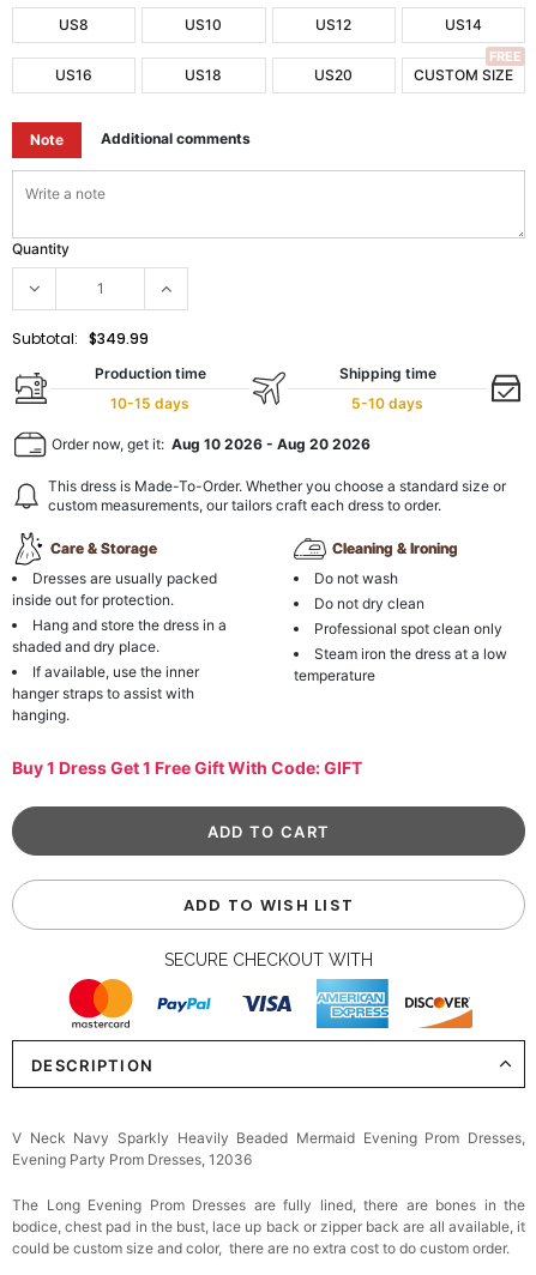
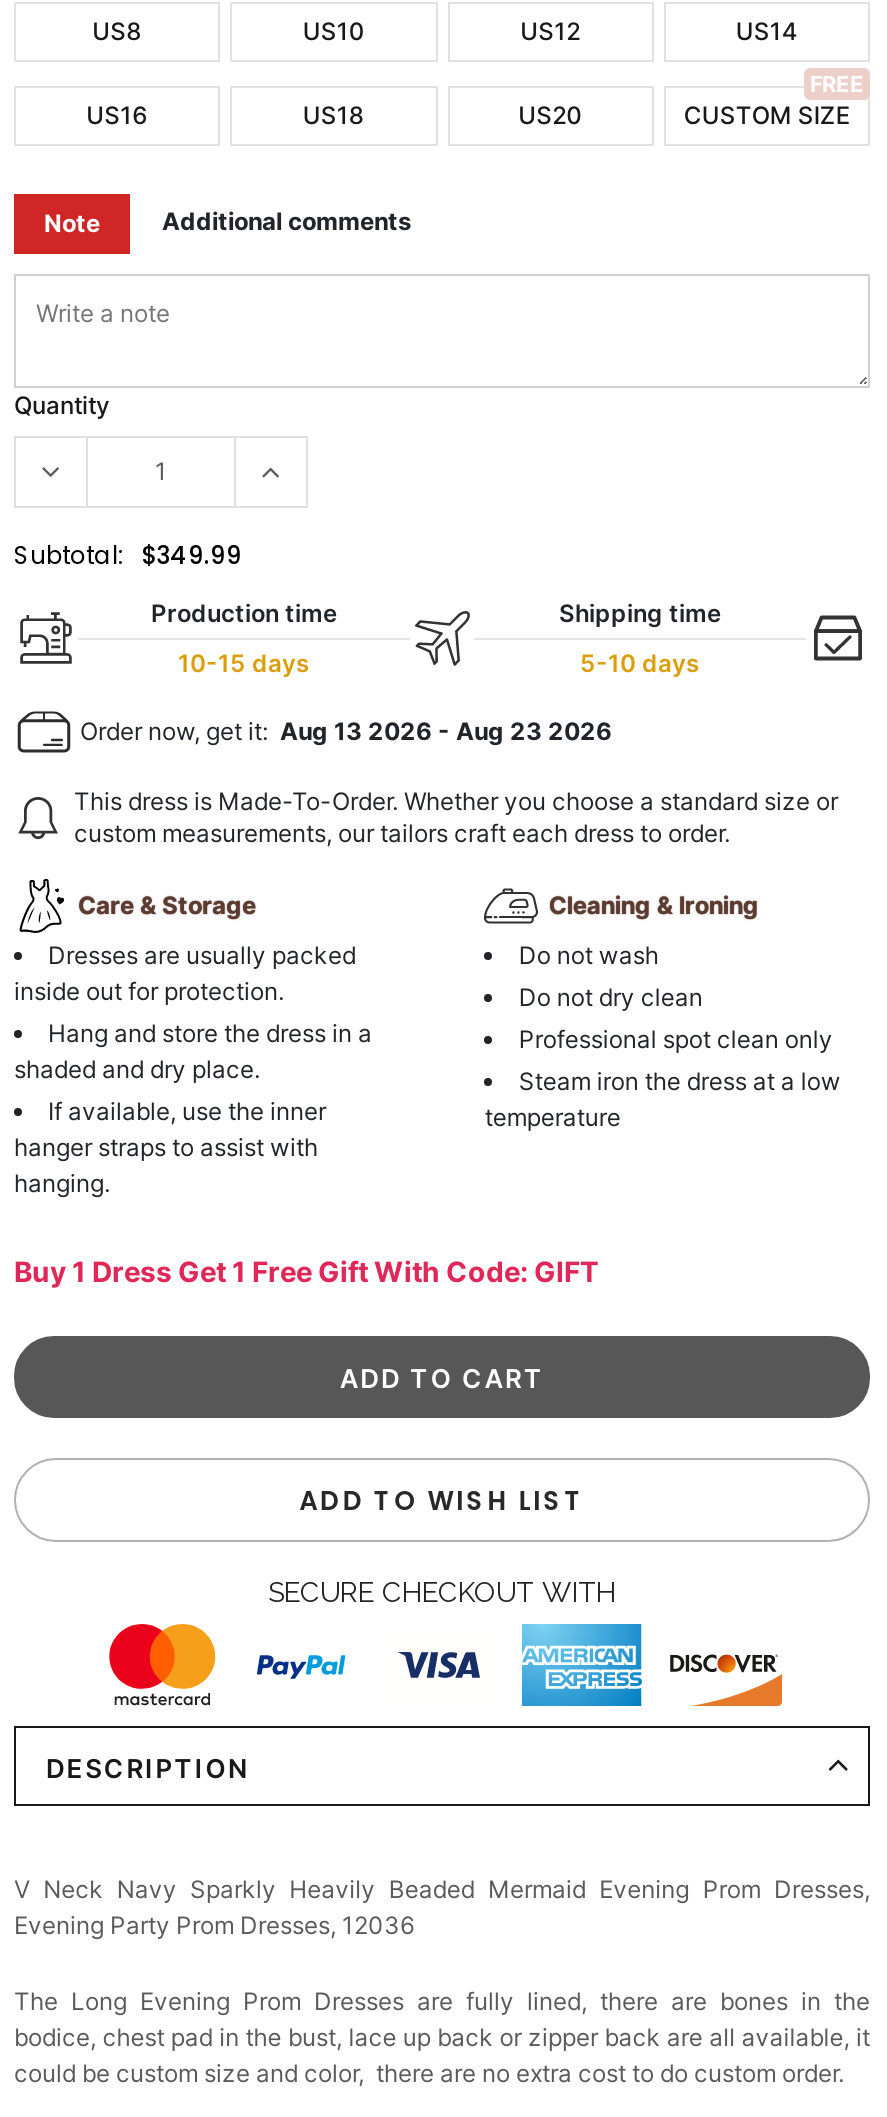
- Order now, get it: Aug 10 2026 - Aug 20 2026
+ Order now, get it: Aug 13 2026 - Aug 23 2026
